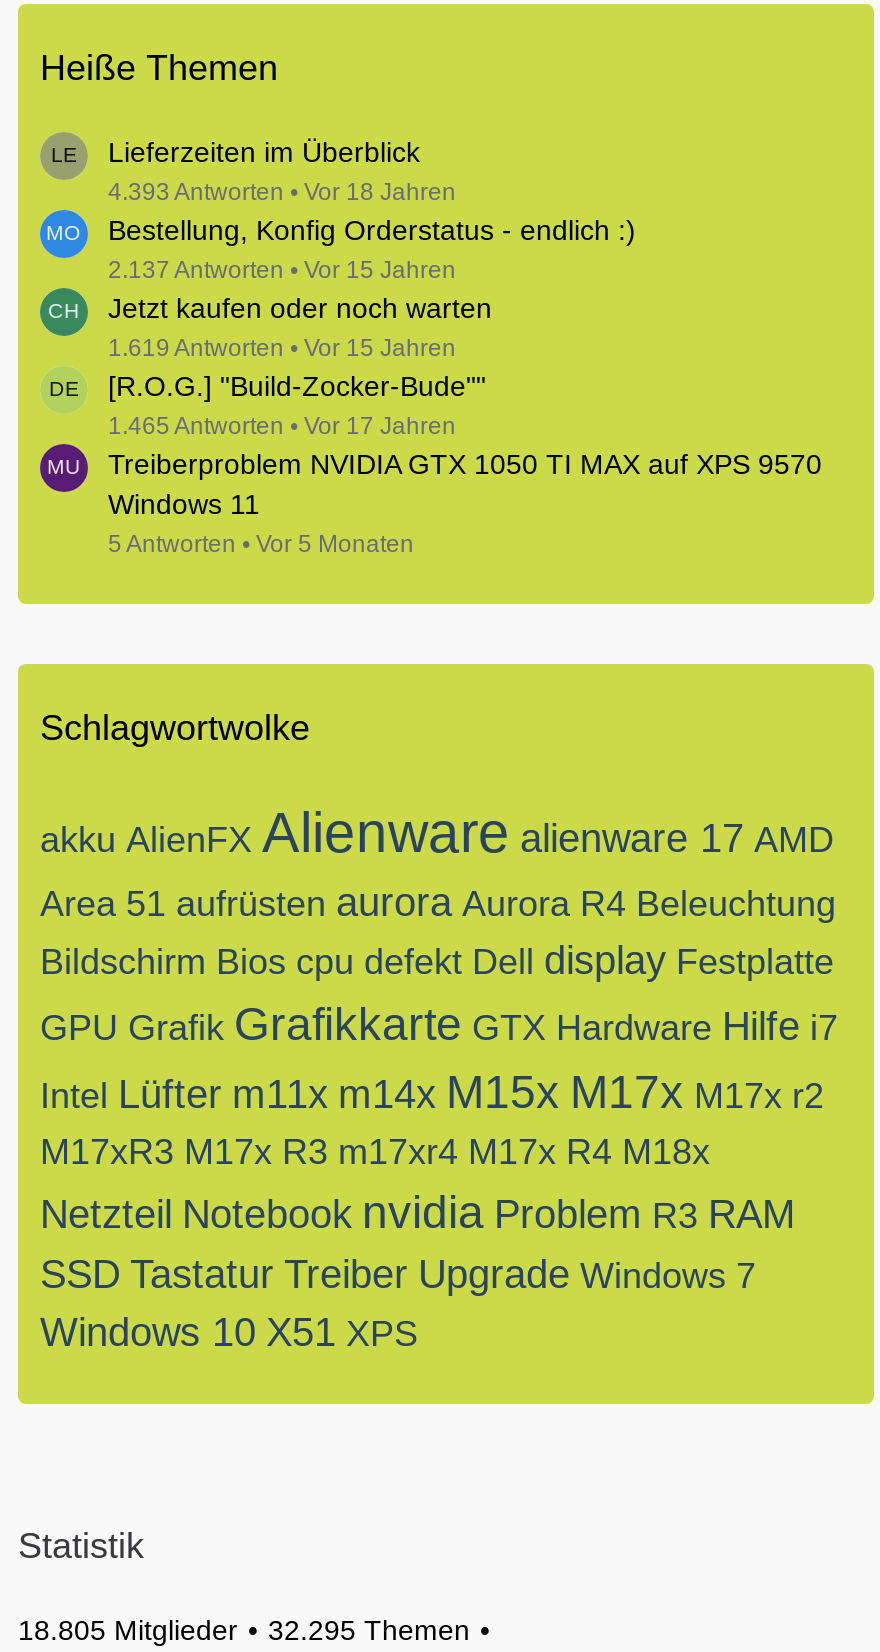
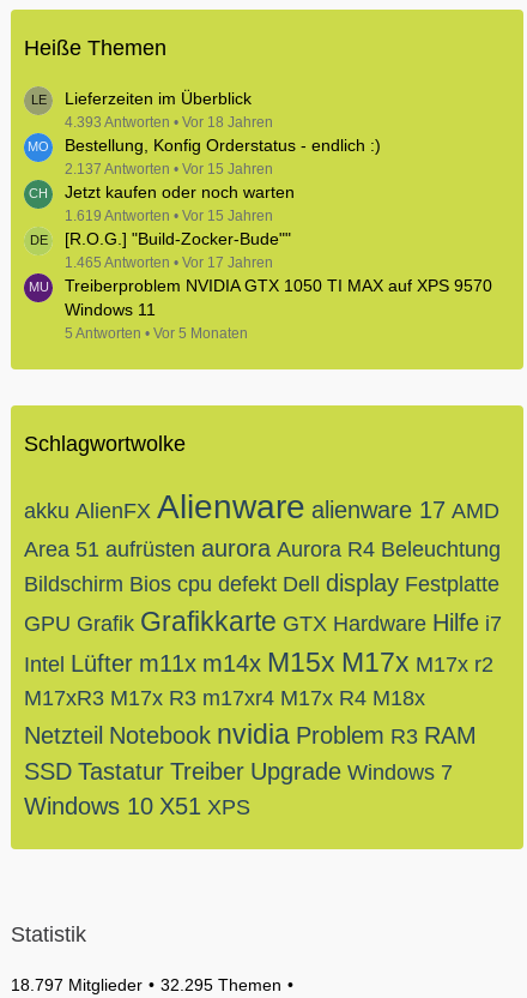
- 18.805 Mitglieder 32.295 Themen
+ 18.797 Mitglieder 32.295 Themen
